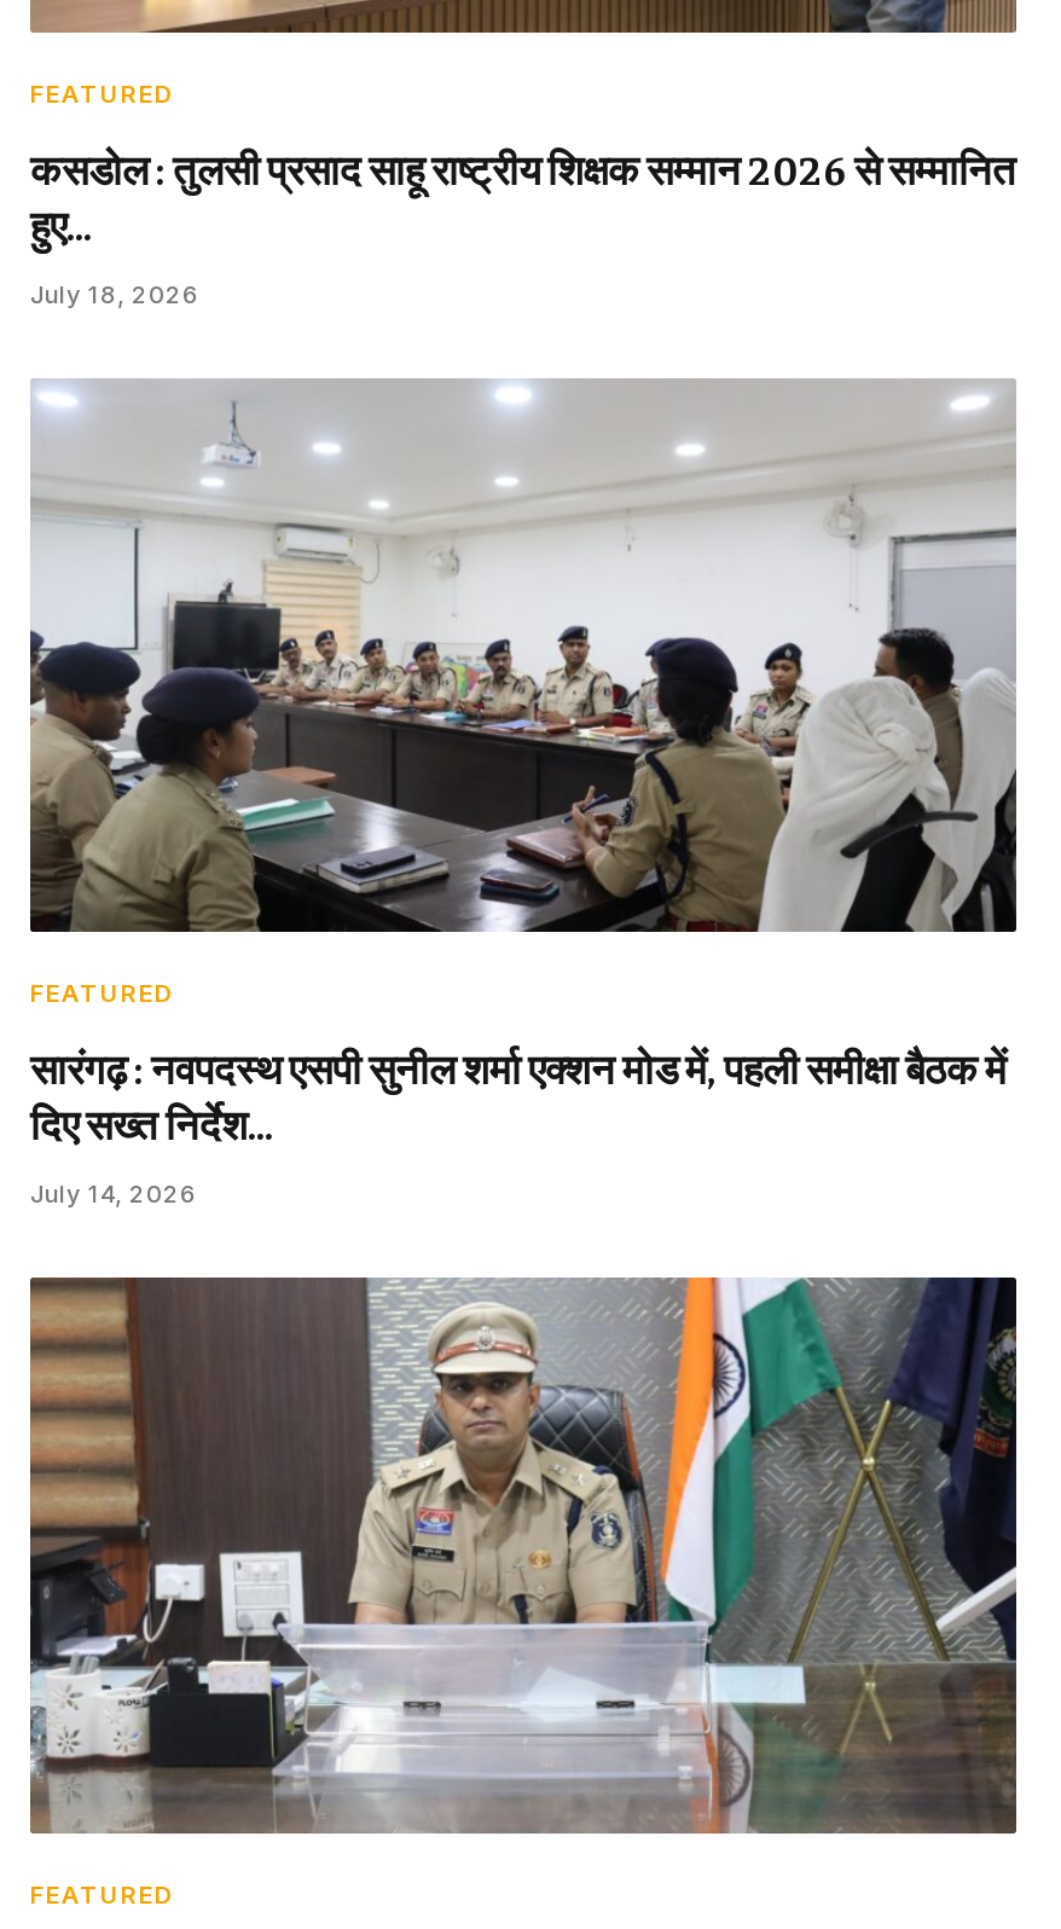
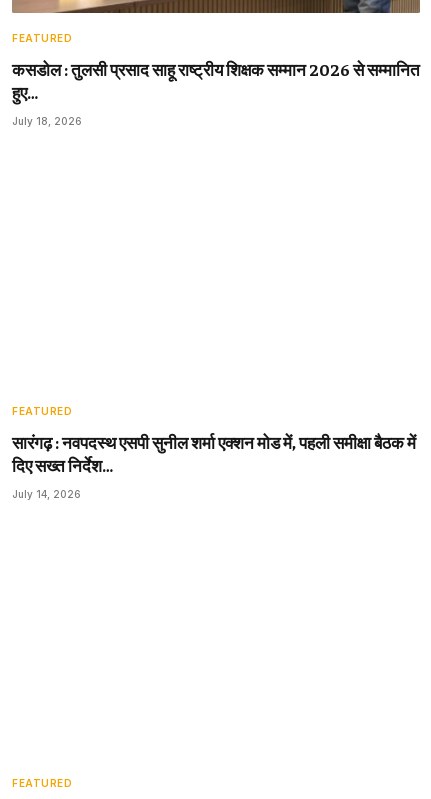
- [image]

- [image]
